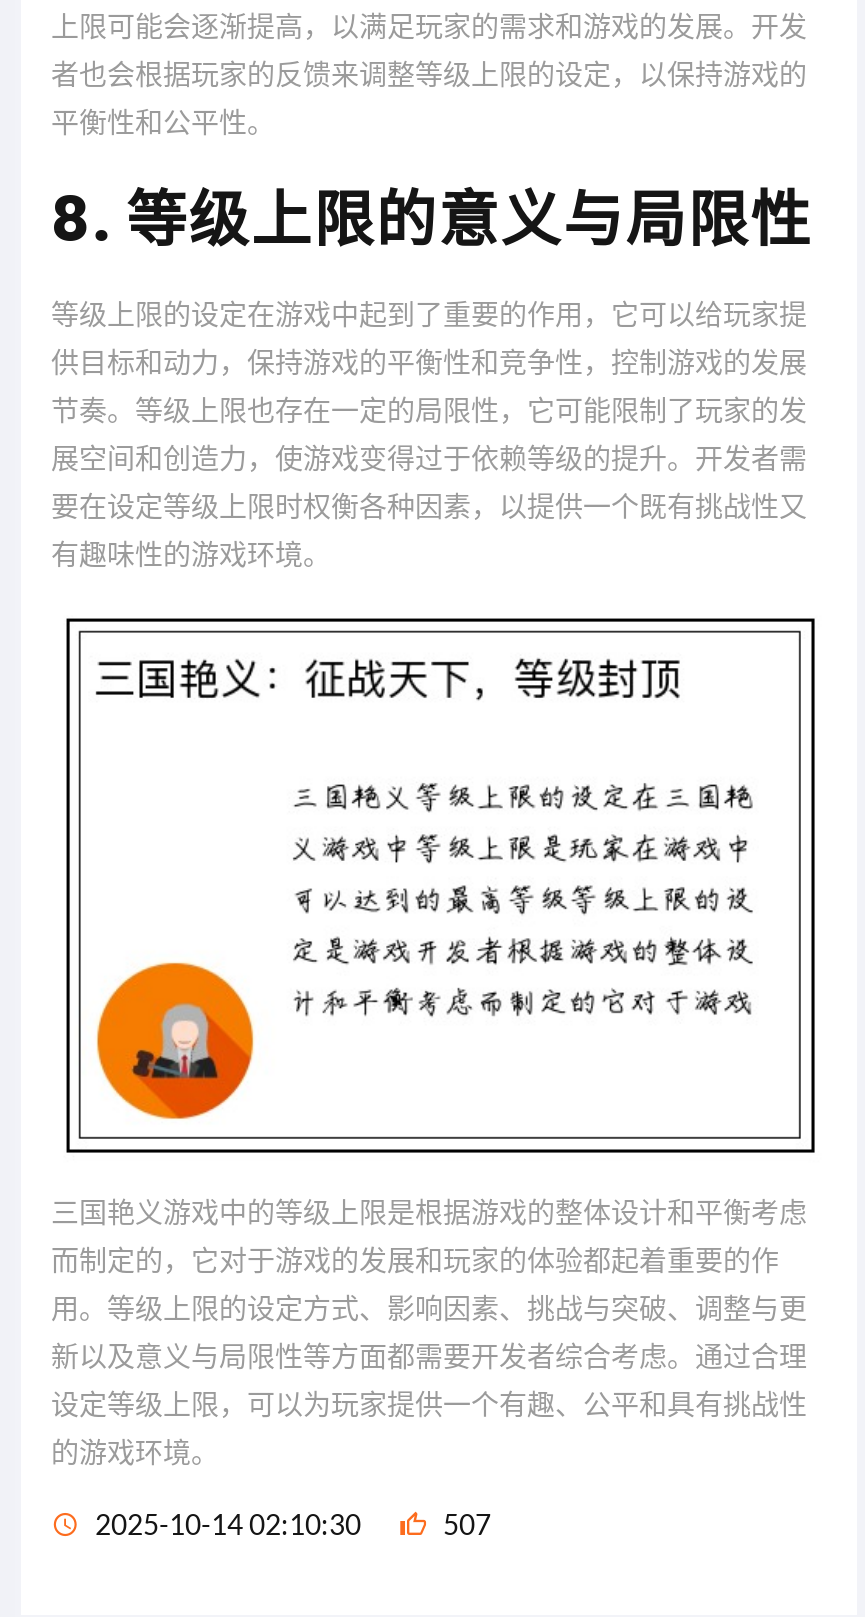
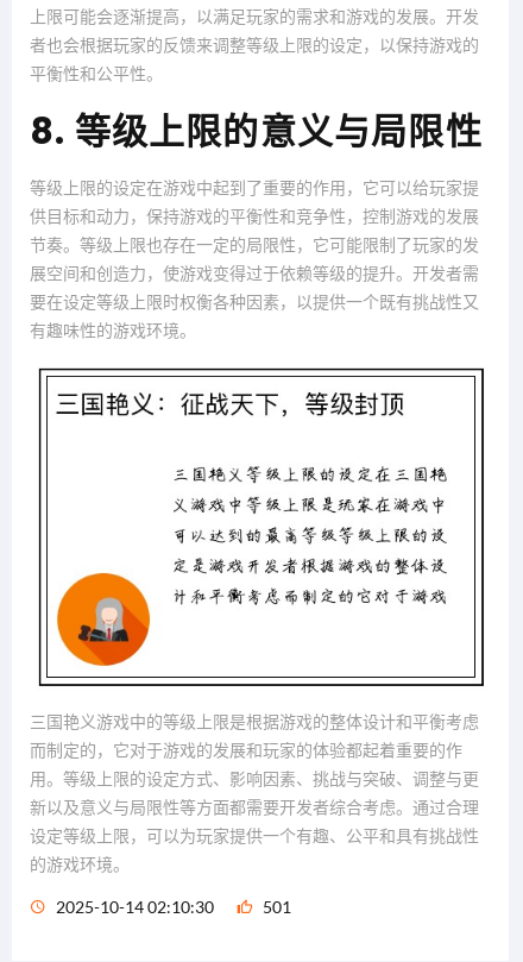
- 507
+ 501
